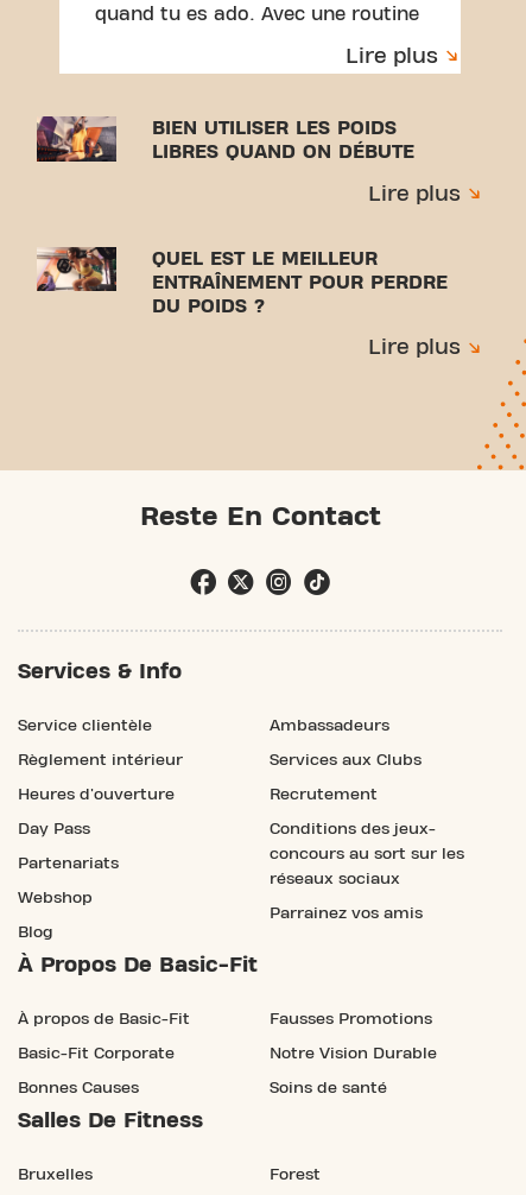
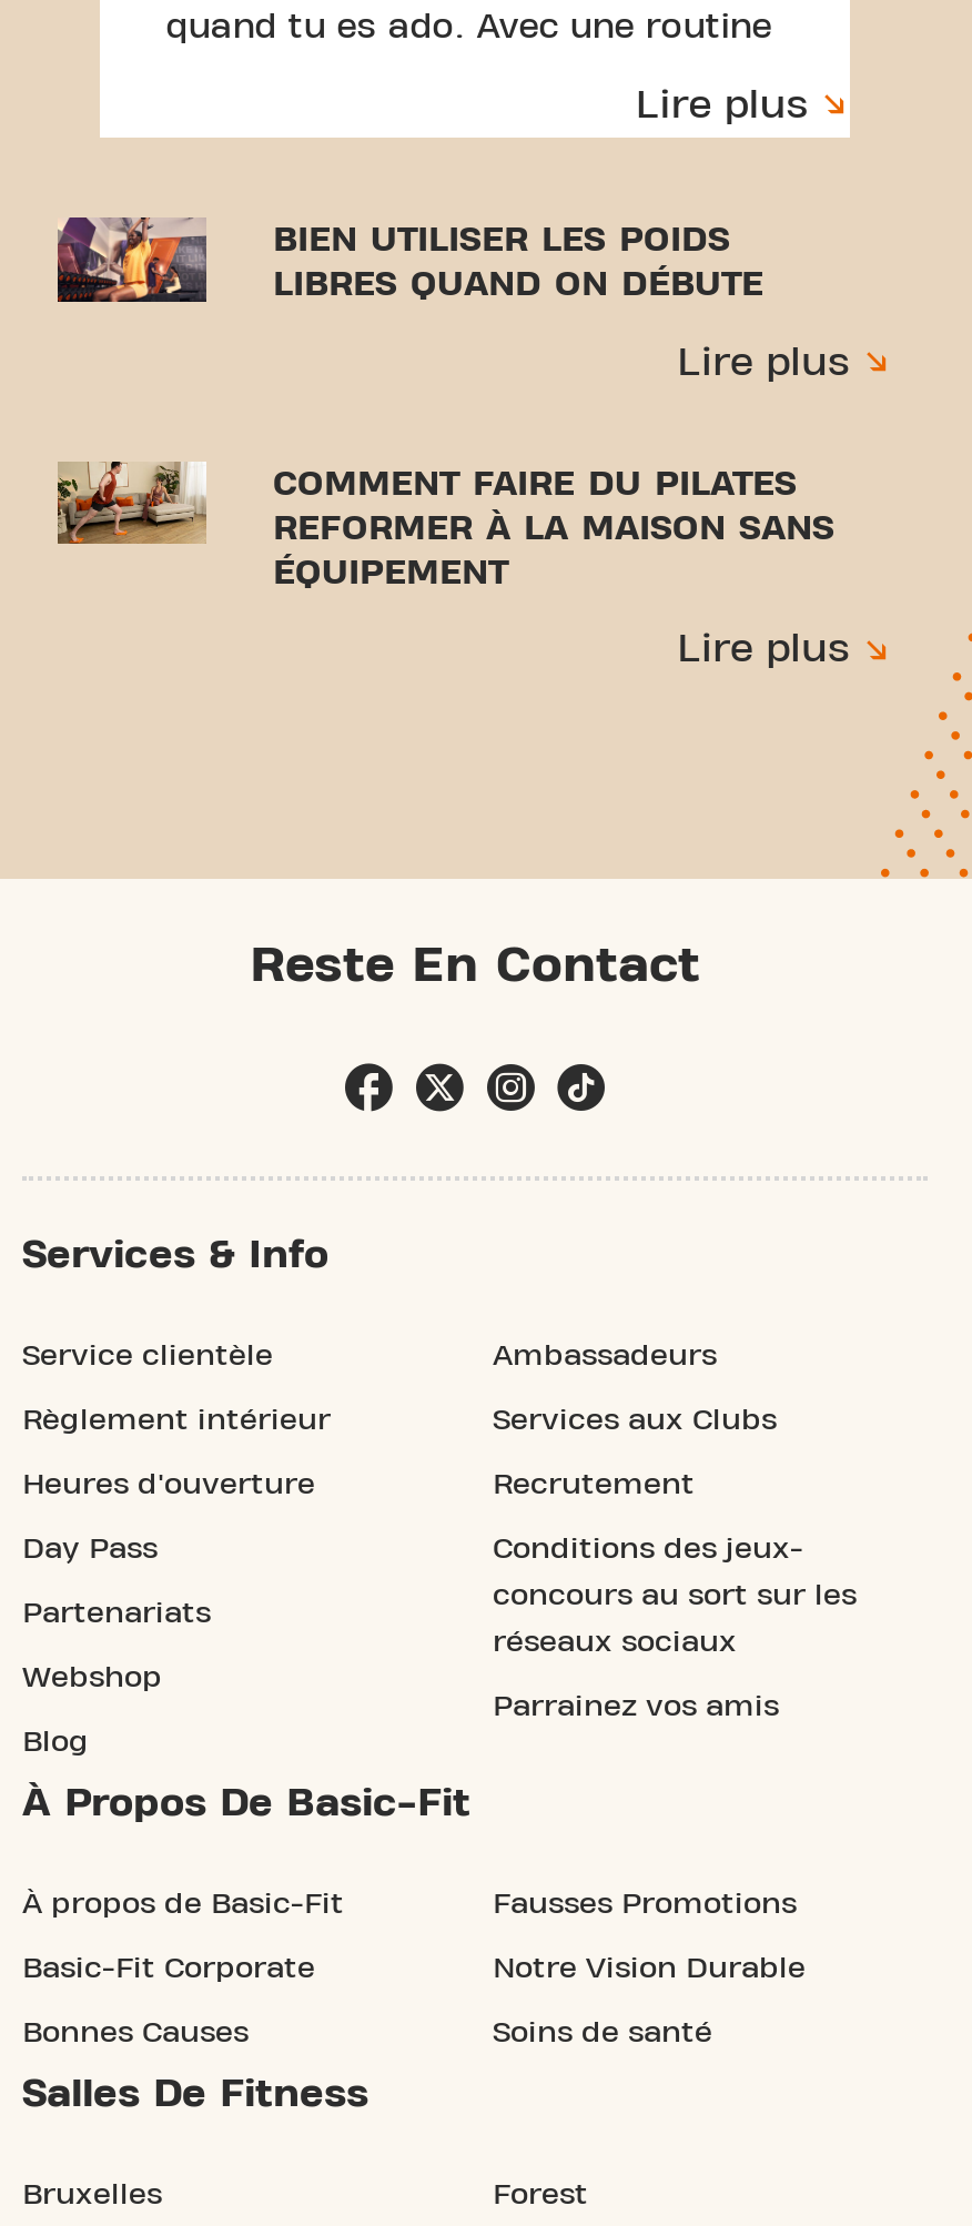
- [image]
- QUEL EST LE MEILLEUR
- ENTRAÎNEMENT POUR PERDRE
- DU POIDS ?
+ [image]
+ COMMENT FAIRE DU PILATES
+ REFORMER À LA MAISON SANS
+ ÉQUIPEMENT
